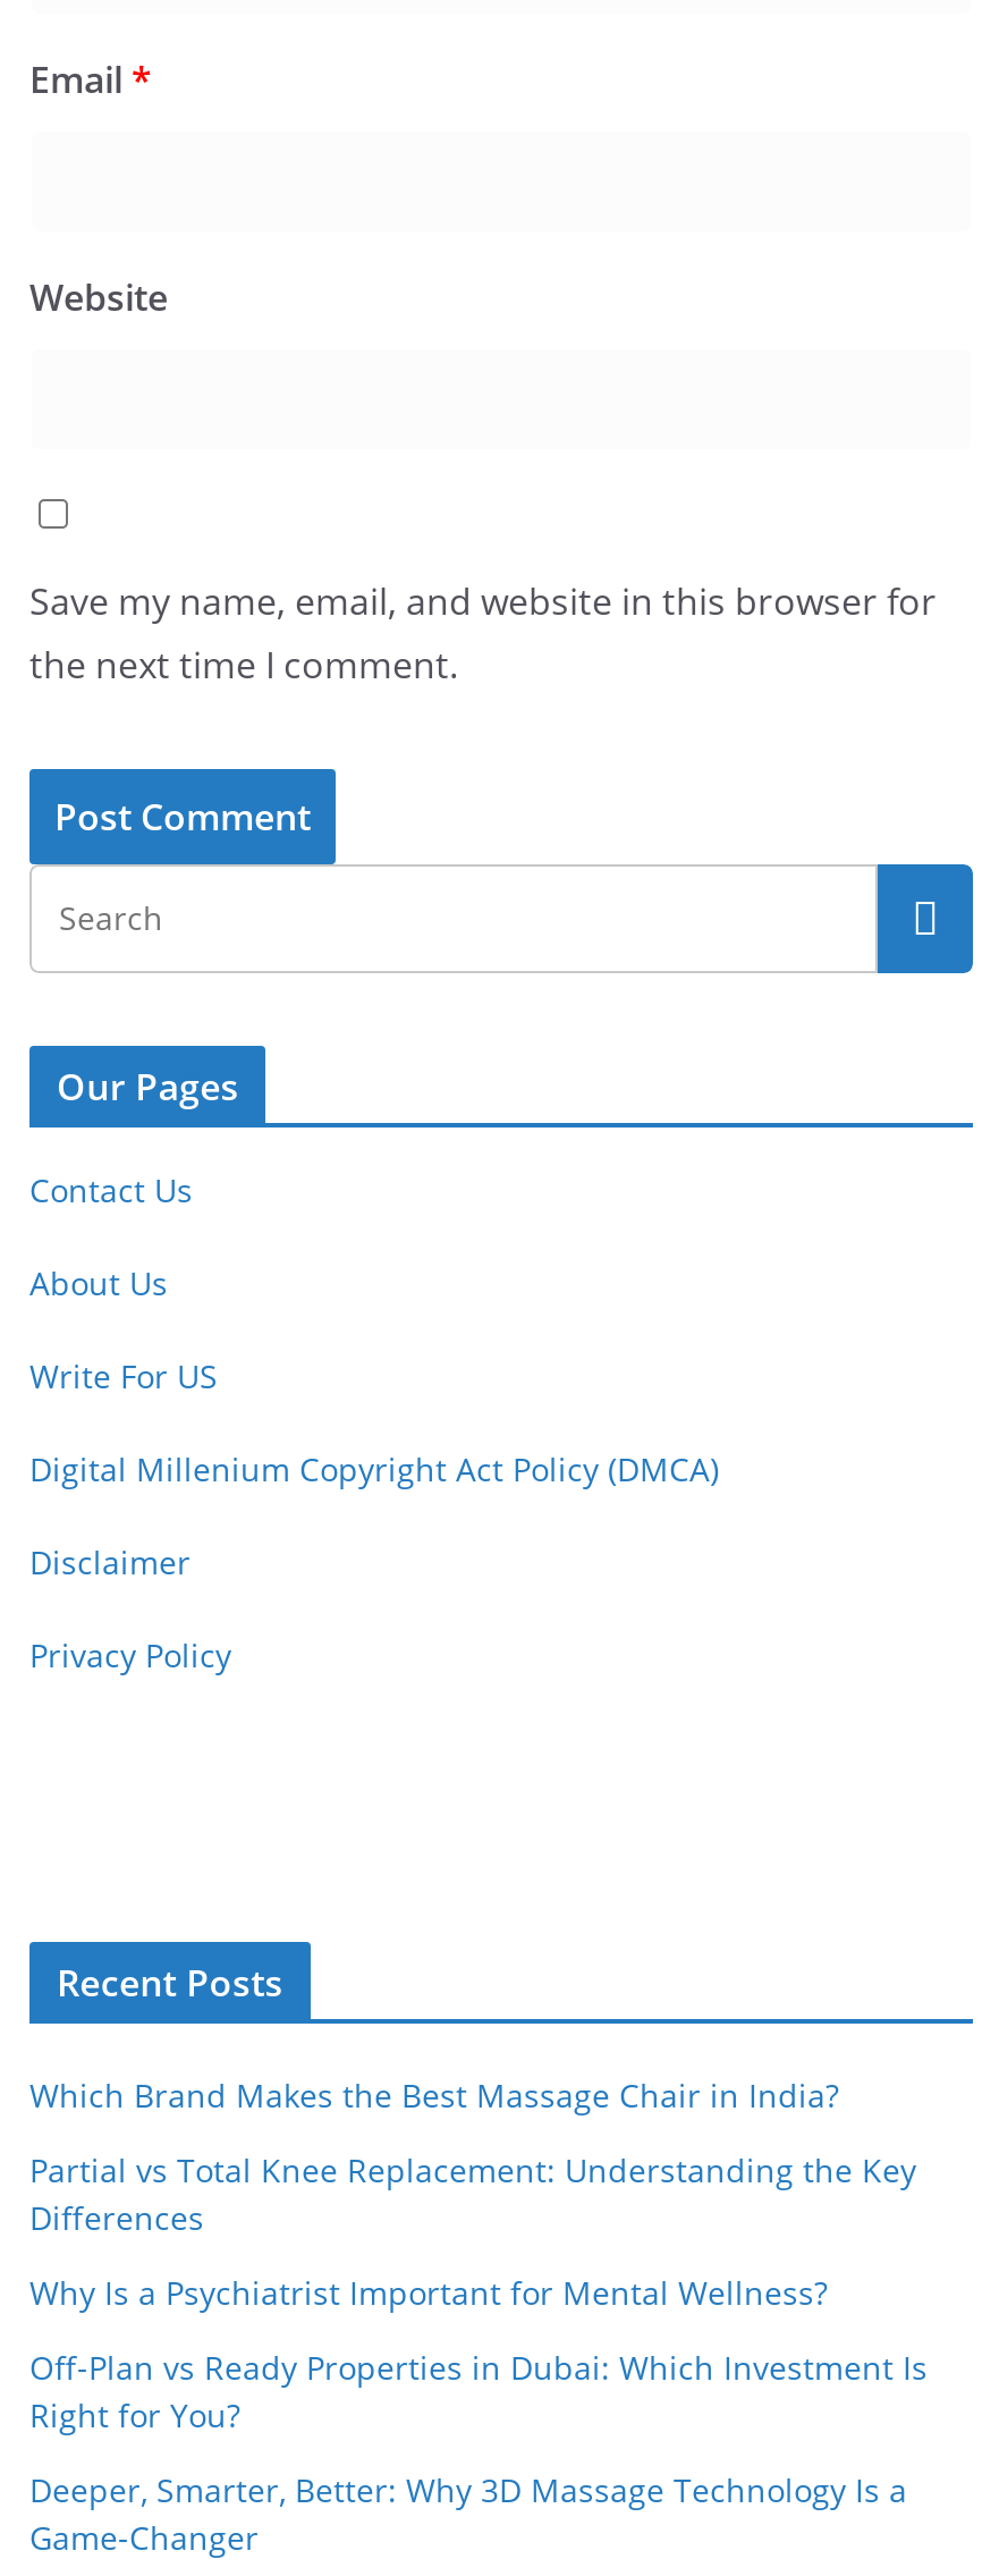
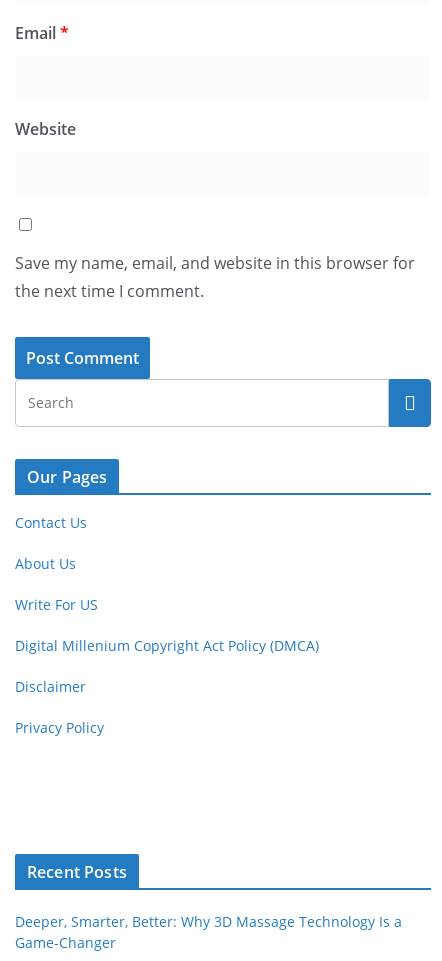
- Which Brand Makes the Best Massage Chair in India?
- Partial vs Total Knee Replacement: Understanding the Key
- Differences
- Why Is a Psychiatrist Important for Mental Wellness?
- Off-Plan vs Ready Properties in Dubai: Which Investment Is
- Right for You?
